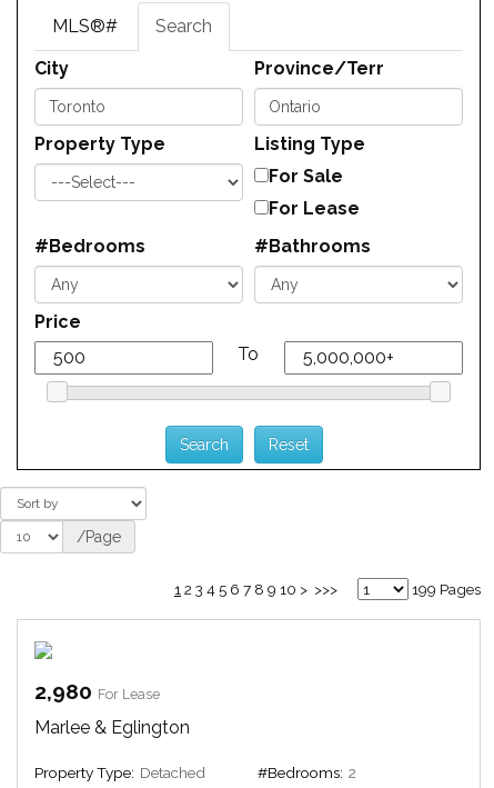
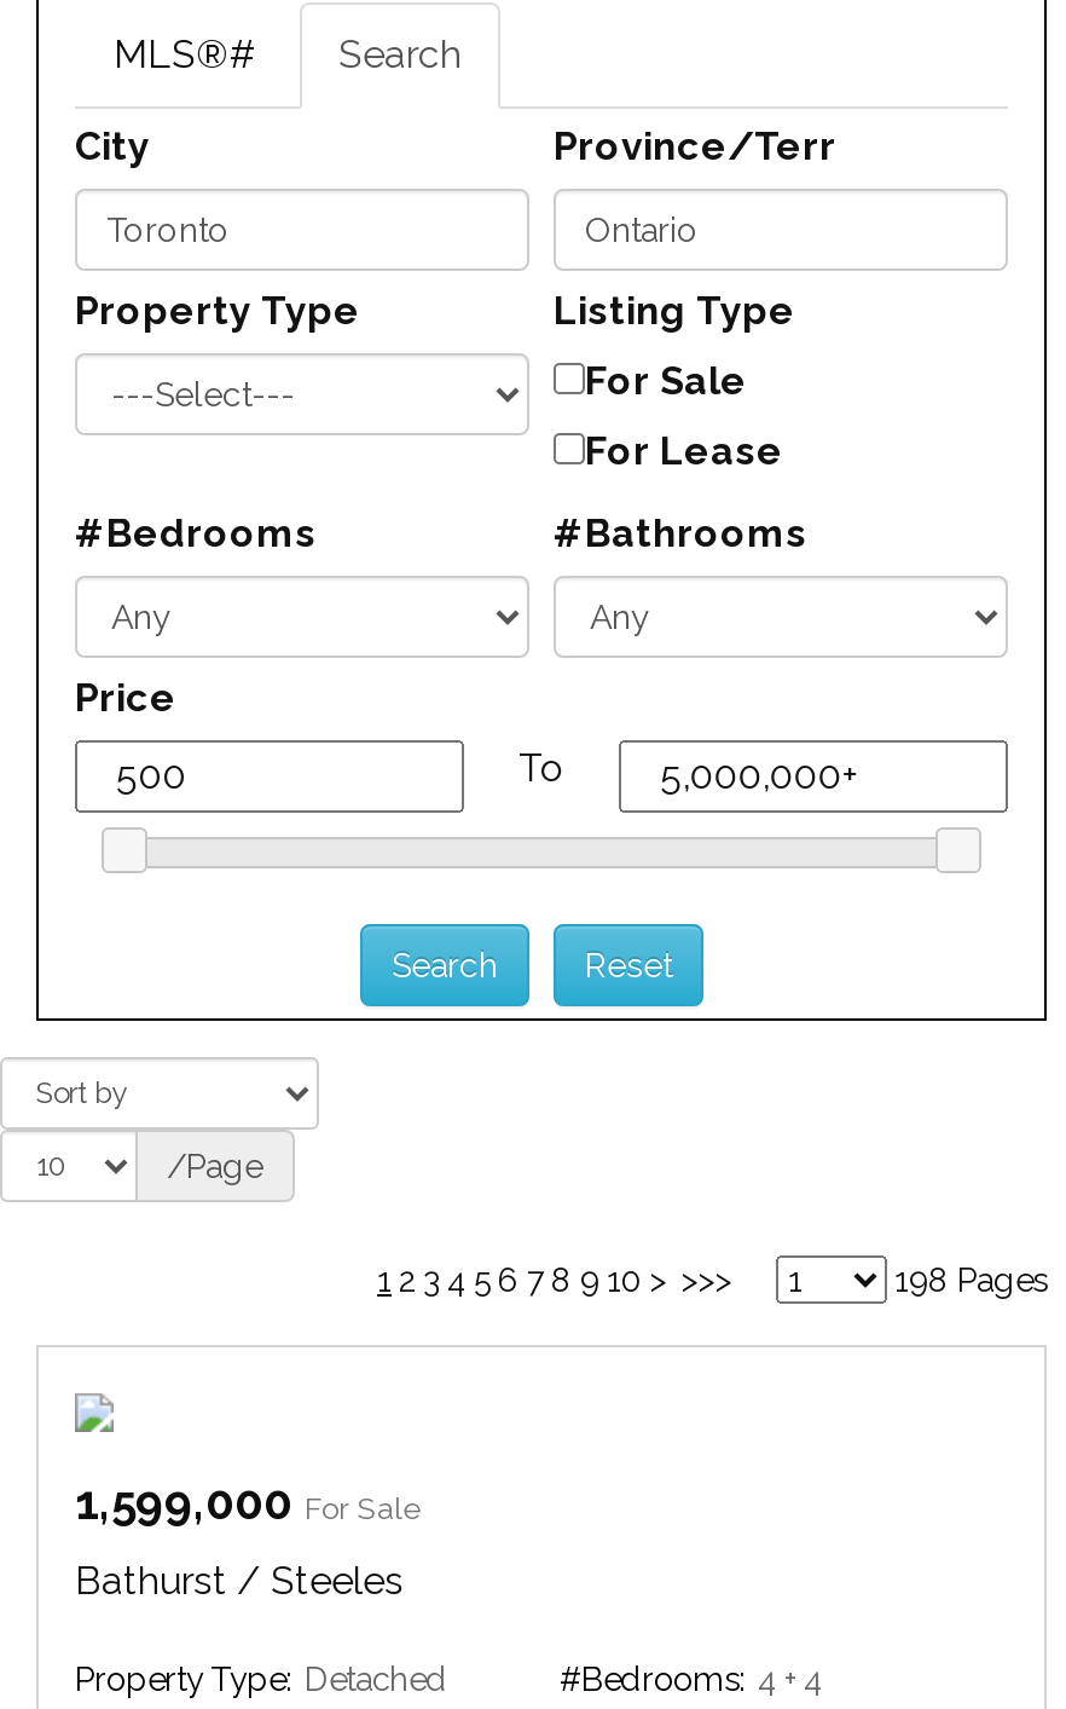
- 199 Pages
+ 198 Pages

- 2,980 For Lease
+ 1,599,000 For Sale

- Marlee & Eglington
+ Bathurst / Steeles

- #Bedrooms: 2
+ #Bedrooms: 4 + 4
